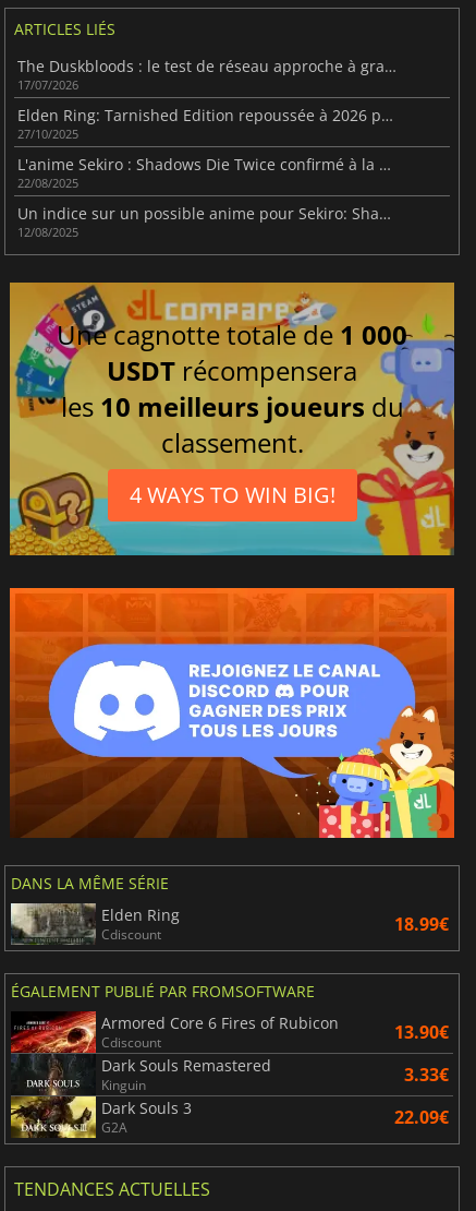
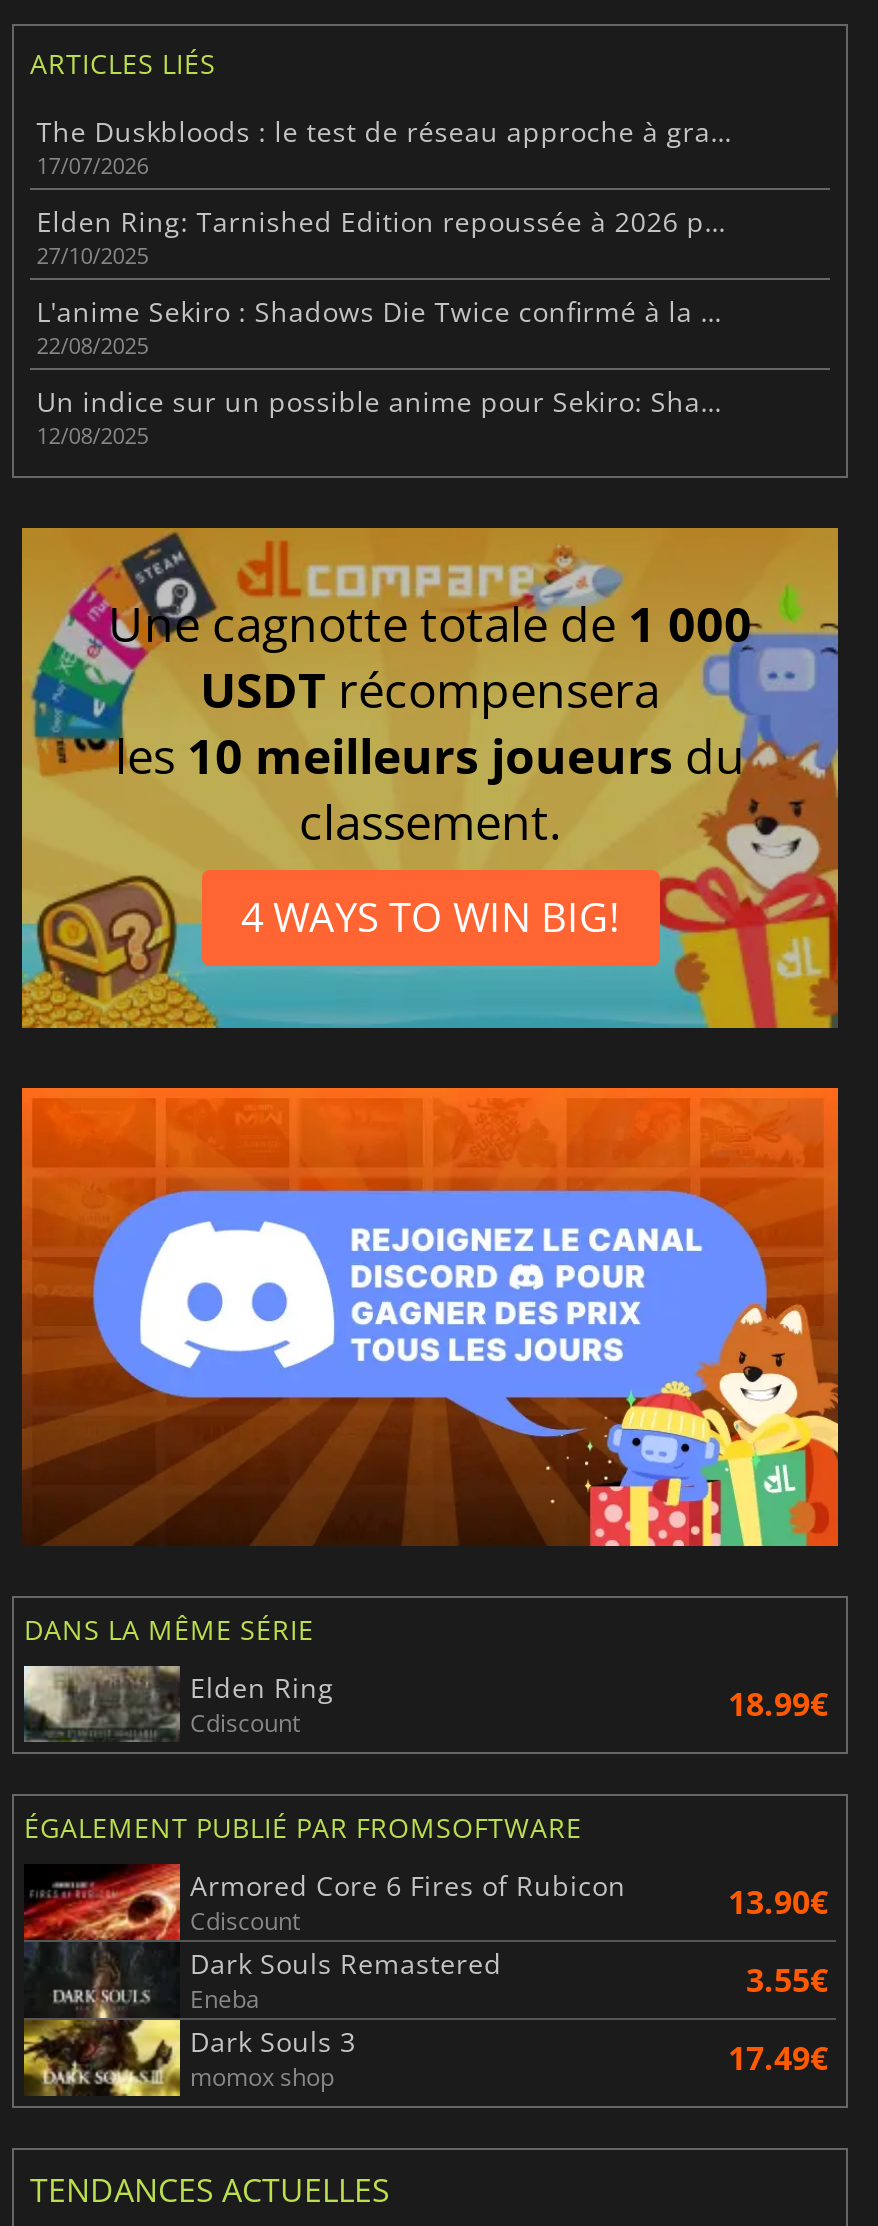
- Kinguin
- 3.33€
+ Eneba
+ 3.55€

- G2A
- 22.09€
+ momox shop
+ 17.49€
